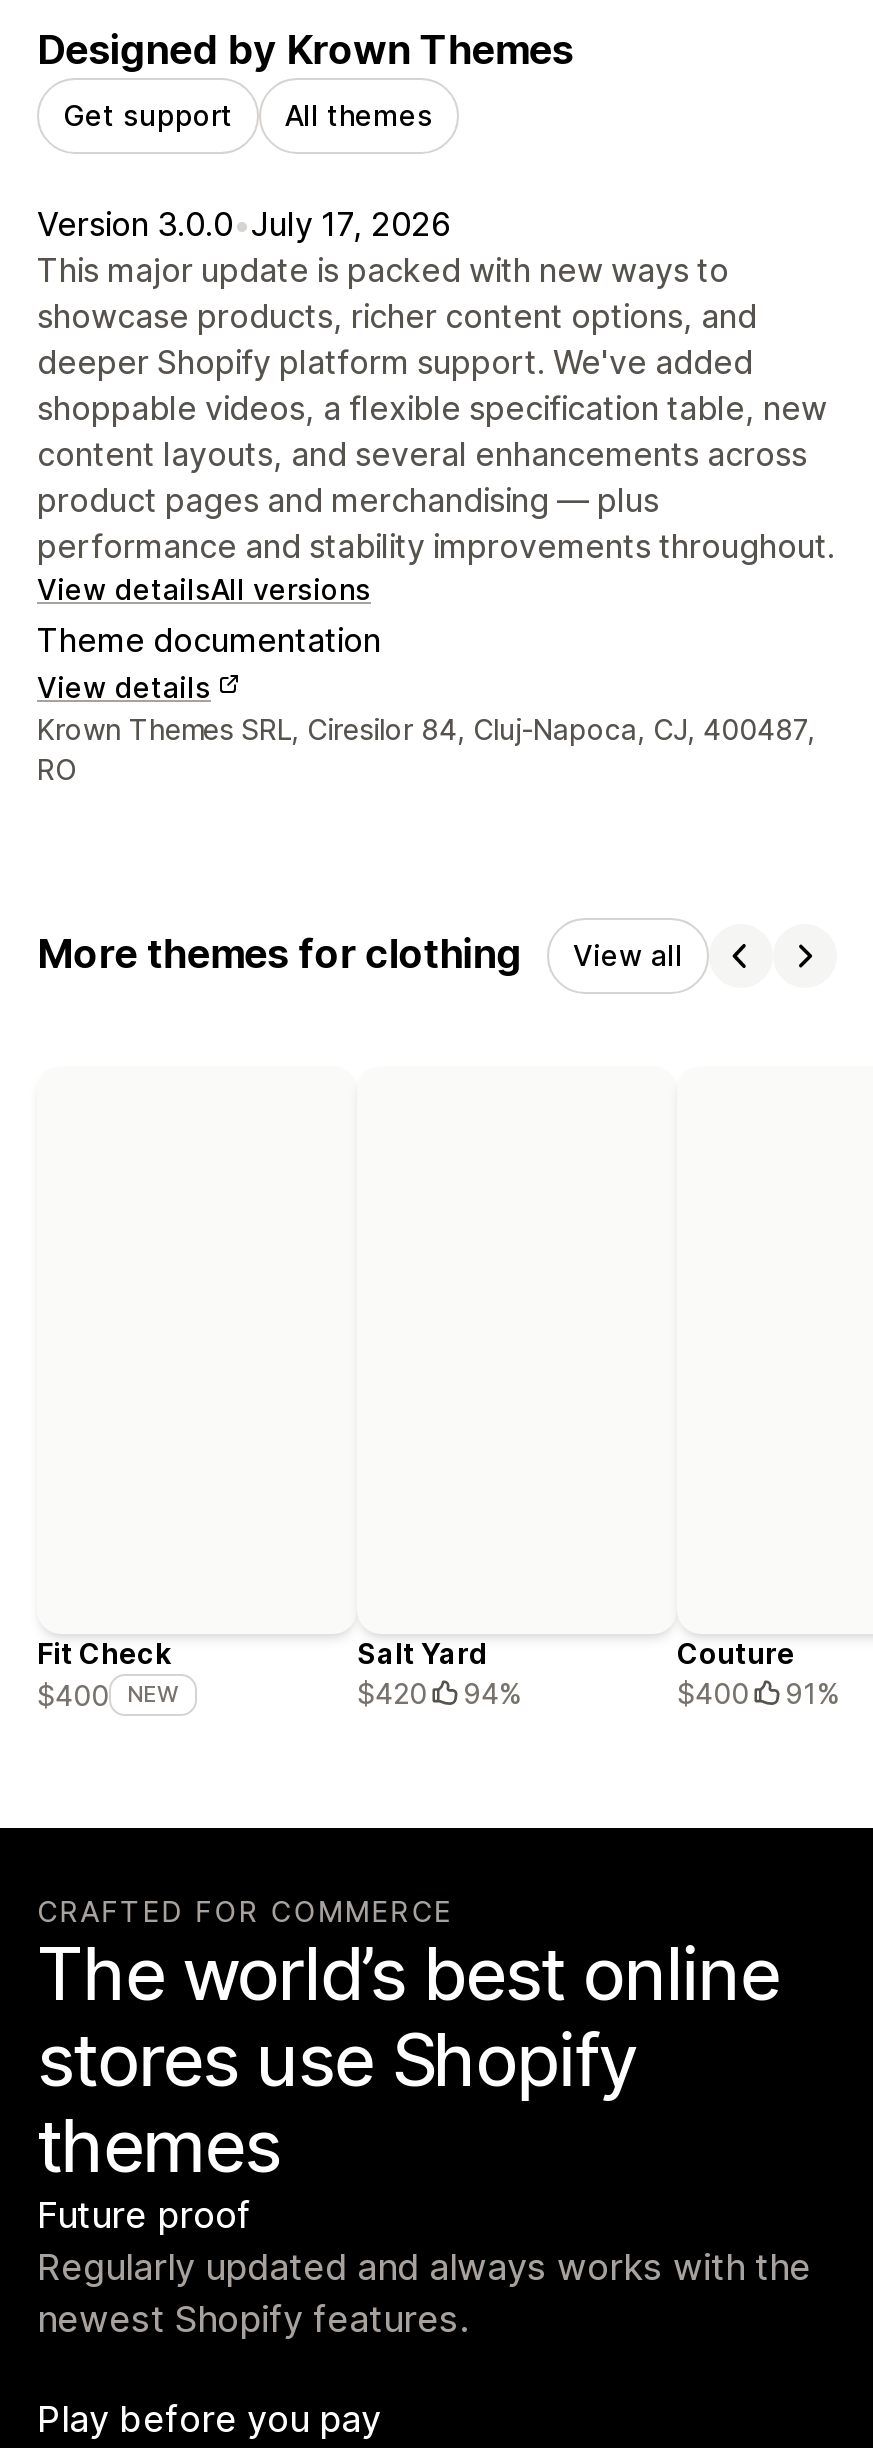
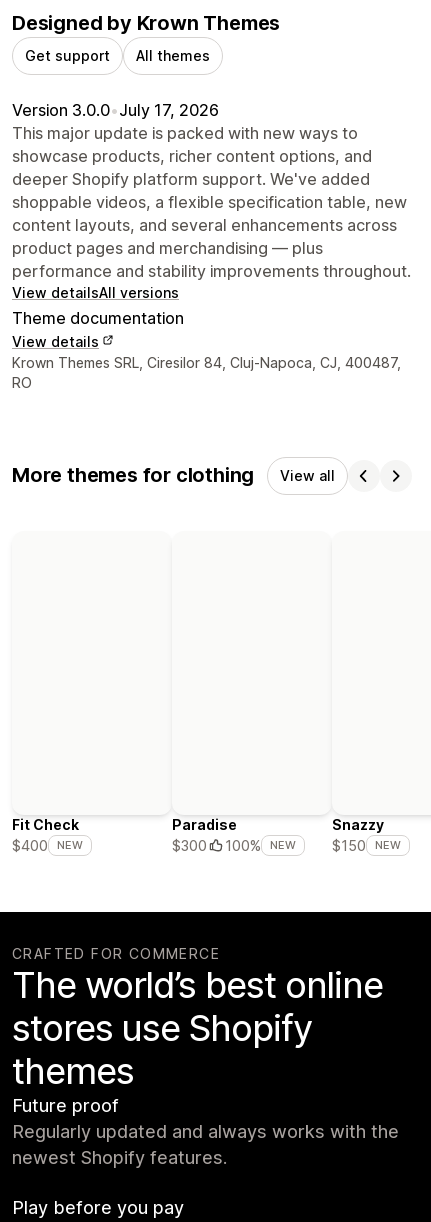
- Salt Yard
- $420
- 94%
+ Paradise
+ $300
+ 100%
+ NEW

- Couture
- $400
- 91%
+ Snazzy
+ $150
+ NEW
